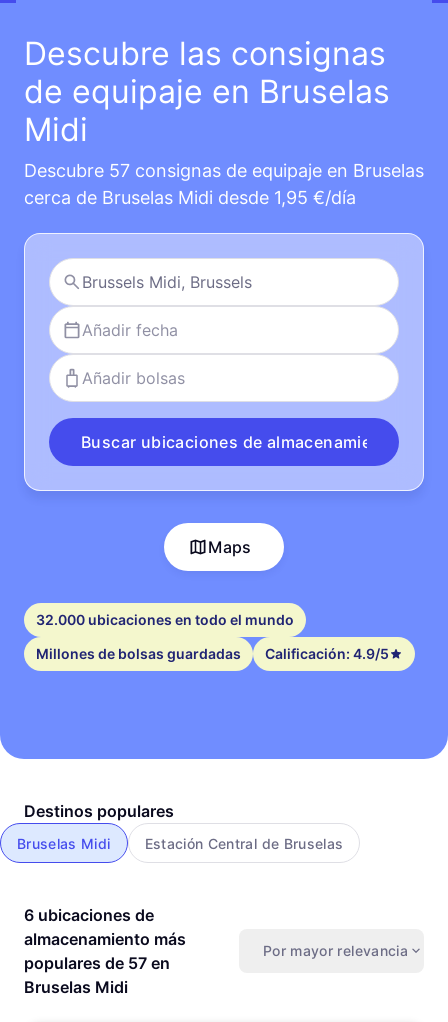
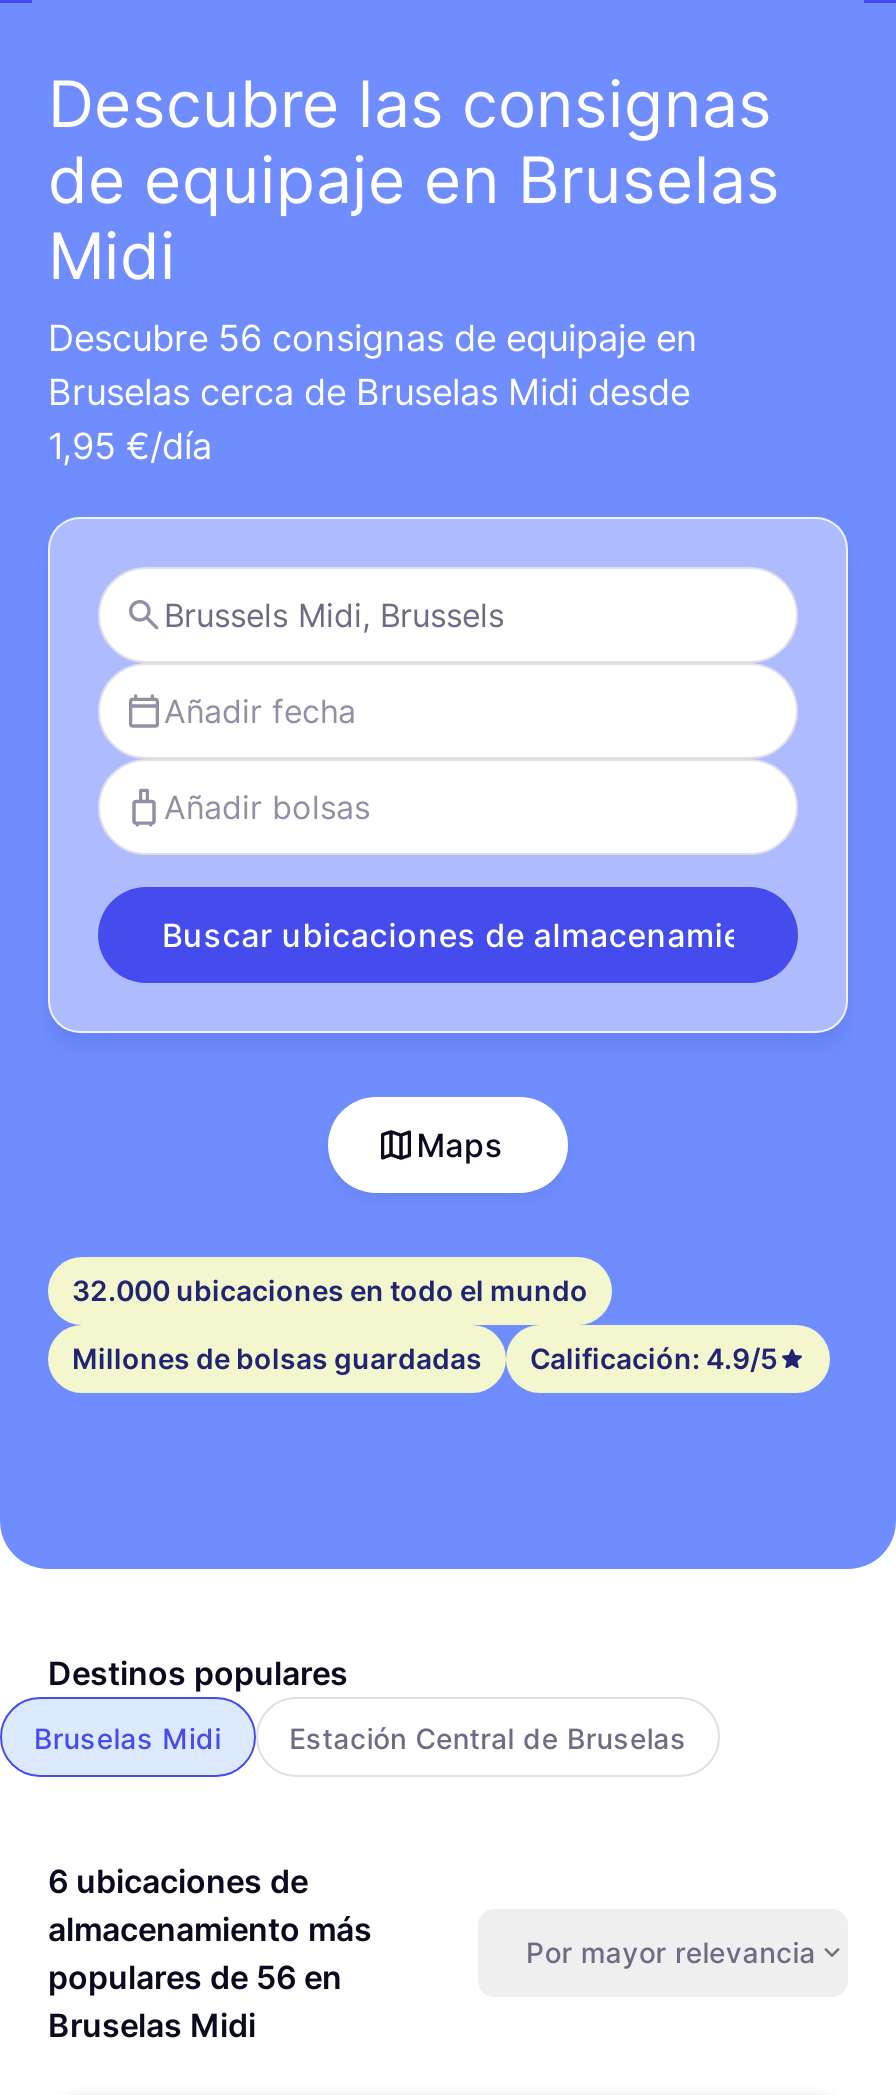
- Descubre 57 consignas de equipaje en Bruselas
- cerca de Bruselas Midi desde 1,95 €/día
+ Descubre 56 consignas de equipaje en
+ Bruselas cerca de Bruselas Midi desde
+ 1,95 €/día

- populares de 57 en
+ populares de 56 en
